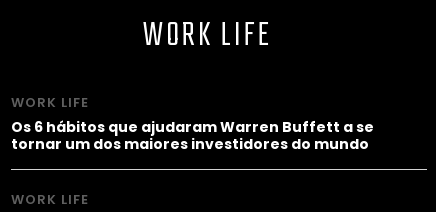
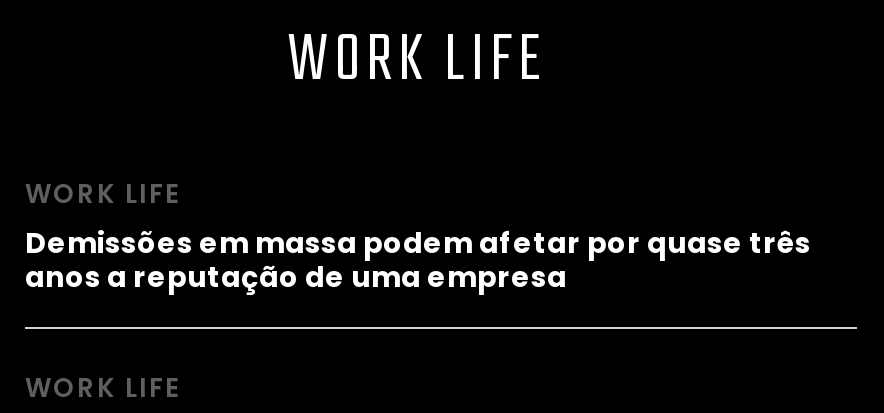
- Os 6 hábitos que ajudaram Warren Buffett a se
- tornar um dos maiores investidores do mundo
+ Demissões em massa podem afetar por quase três
+ anos a reputação de uma empresa
